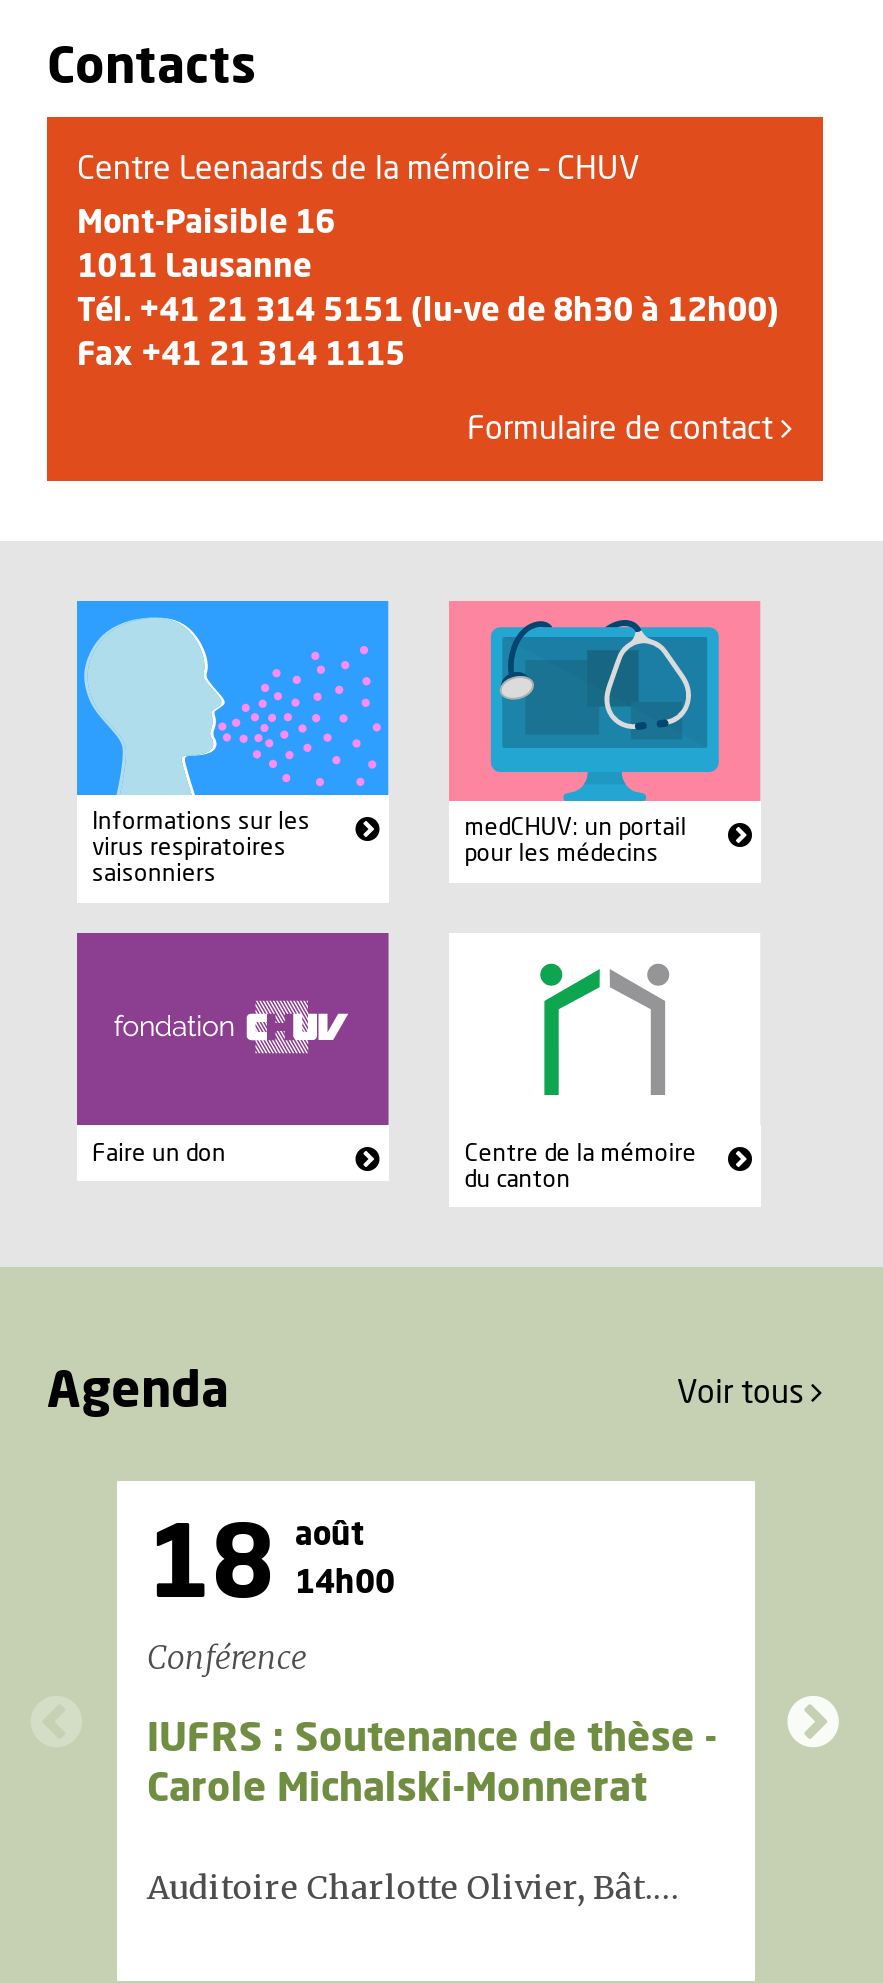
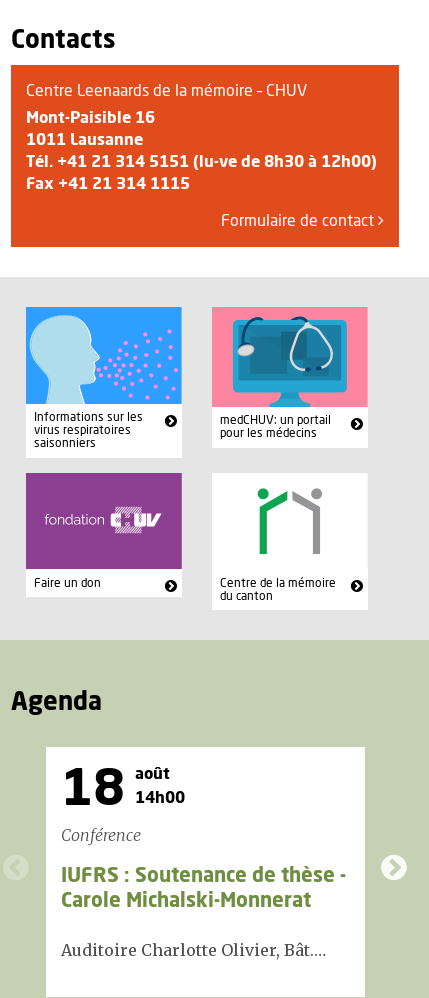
- Voir tous
